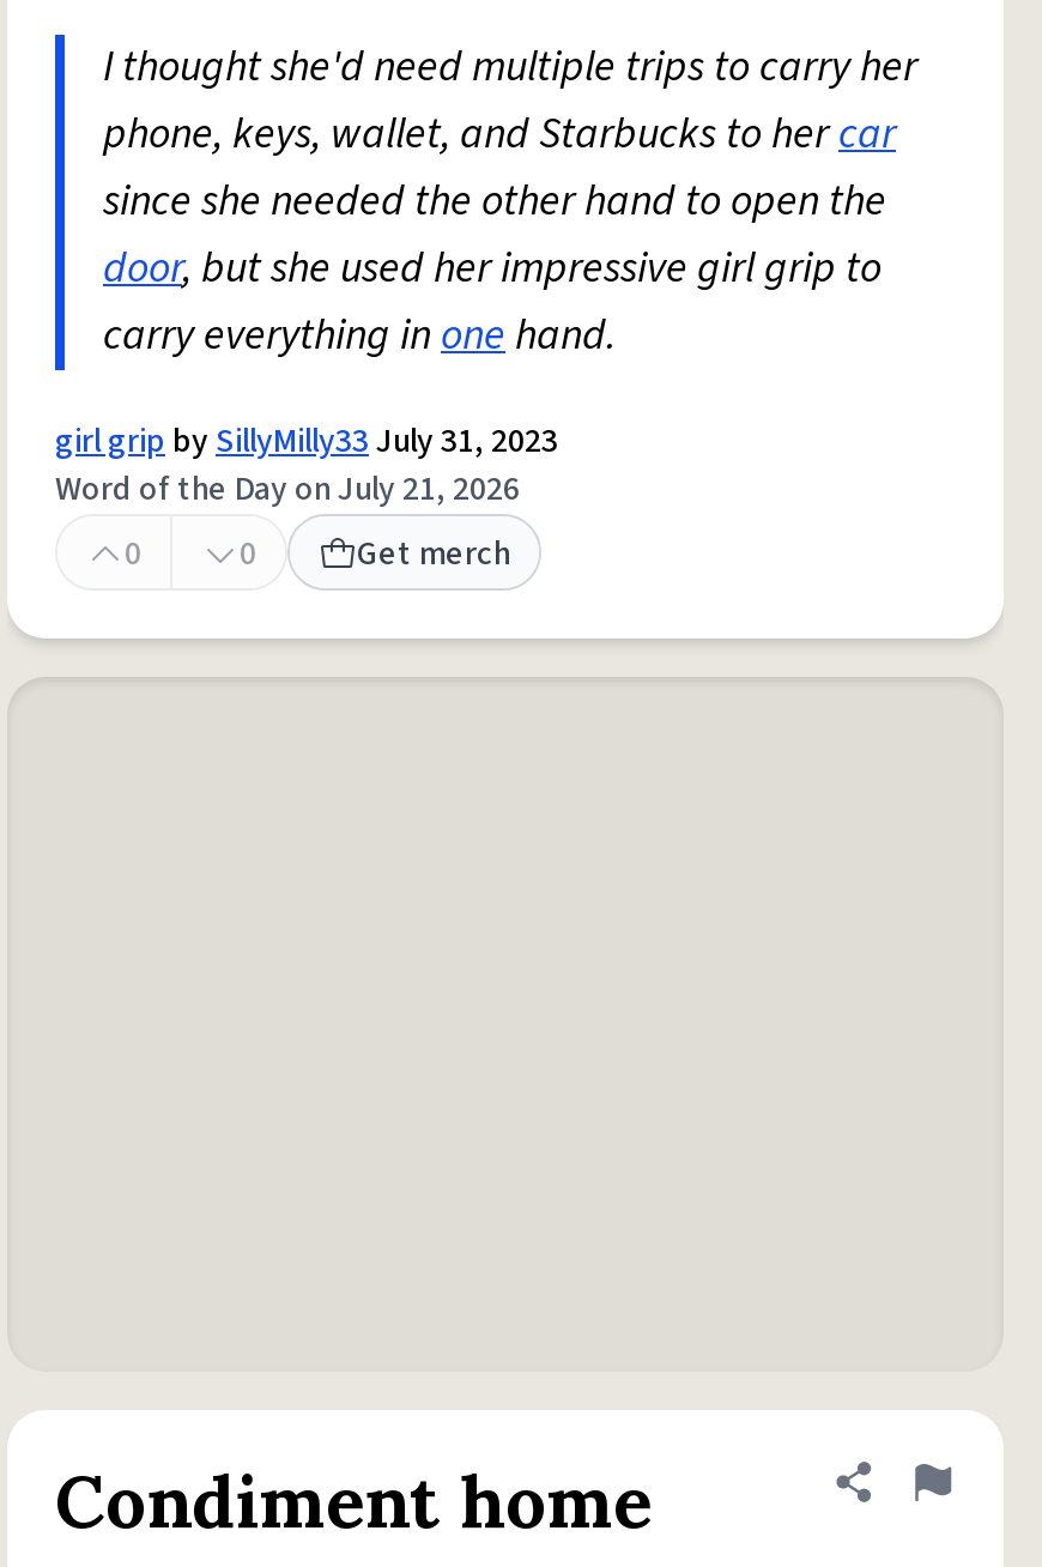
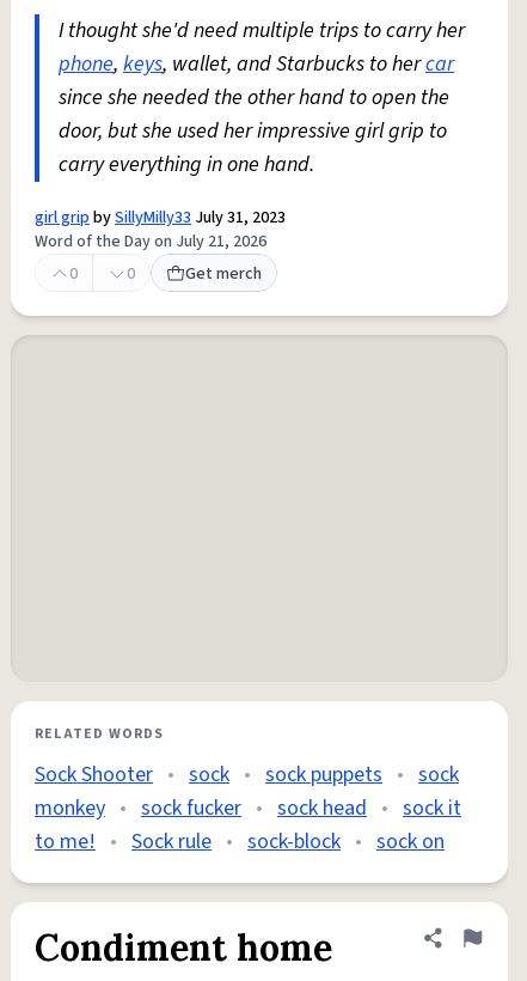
+ RELATED WORDS
+ Sock Shooter • sock • sock puppets • sock
+ monkey • sock fucker • sock head • sock it
+ to me! • Sock rule • sock-block • sock on
